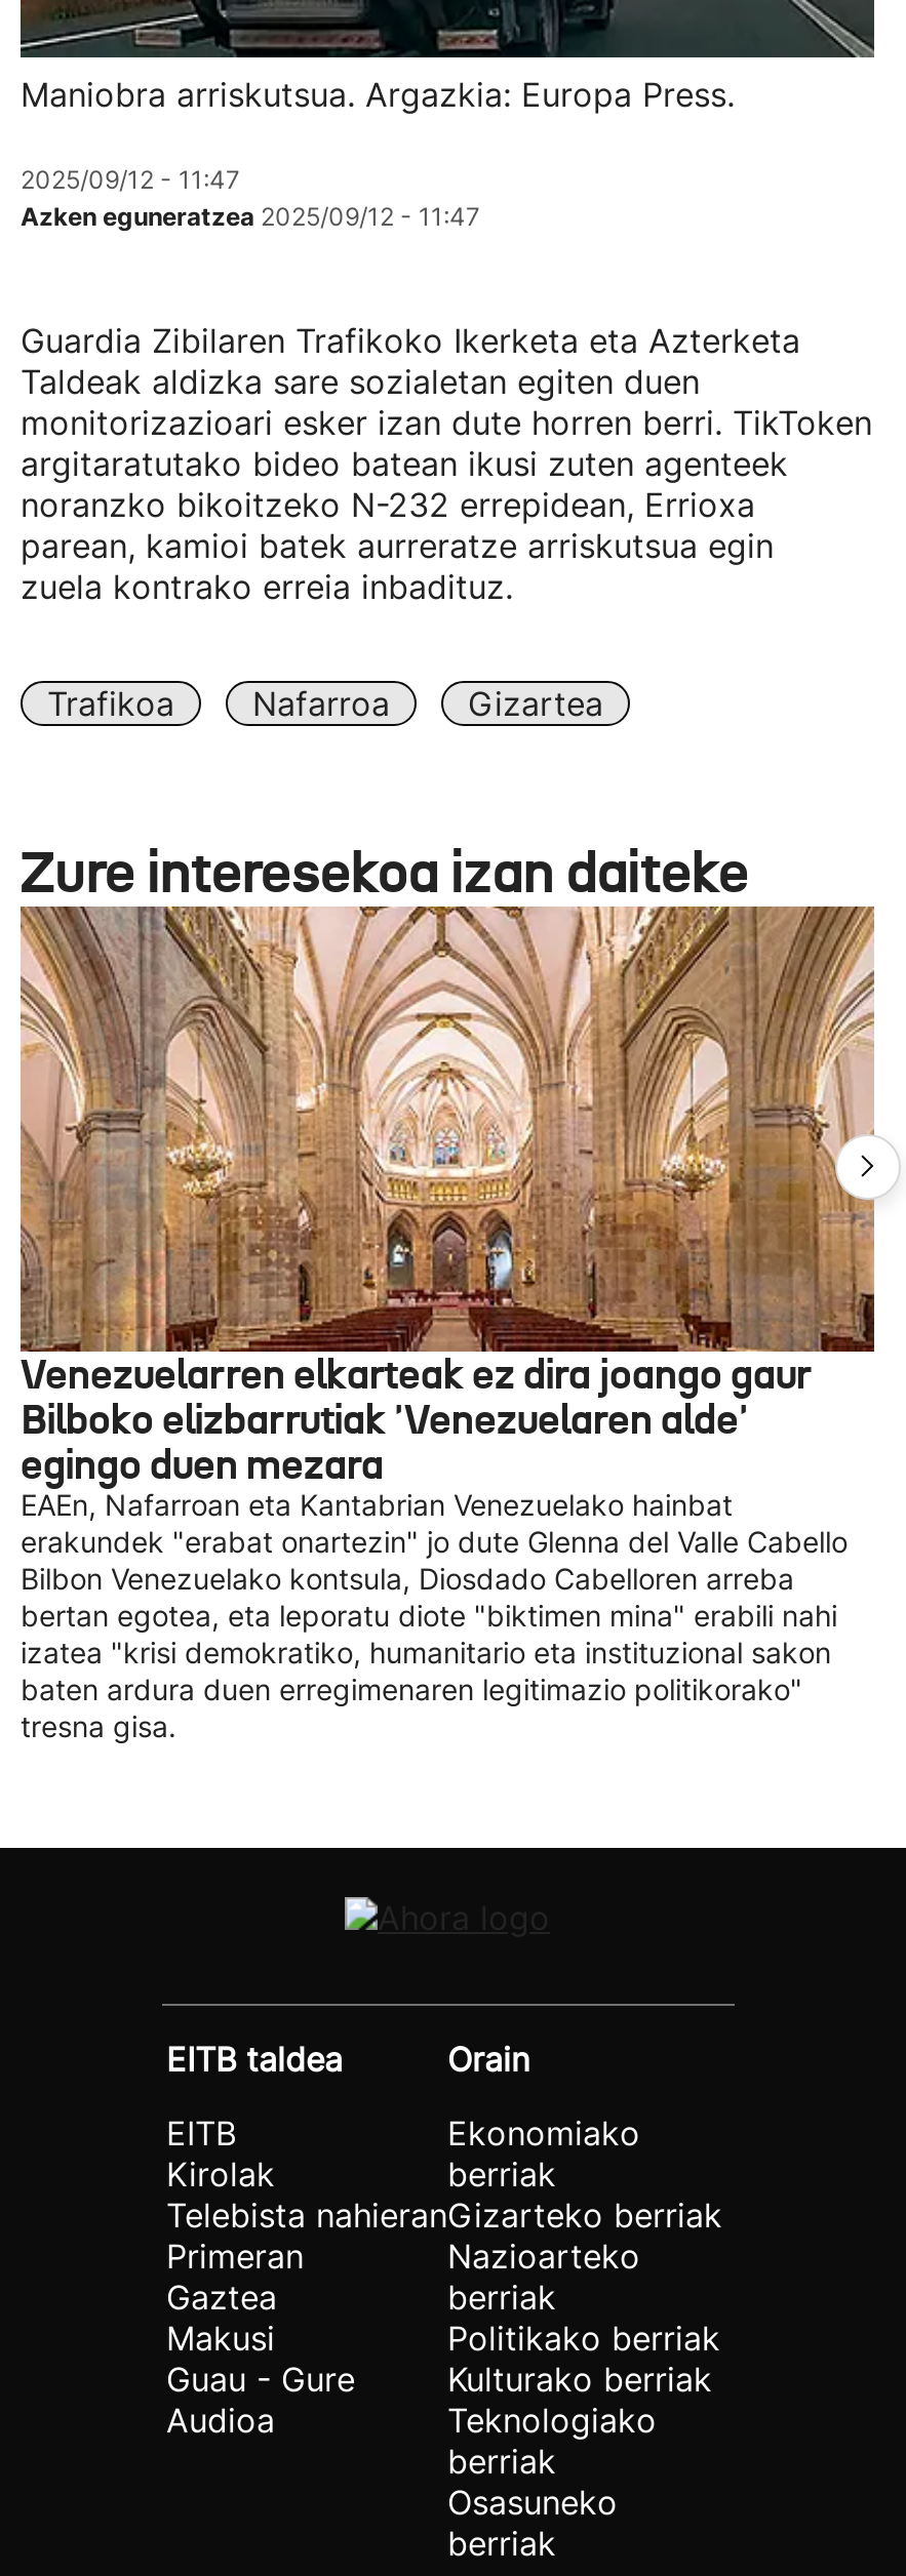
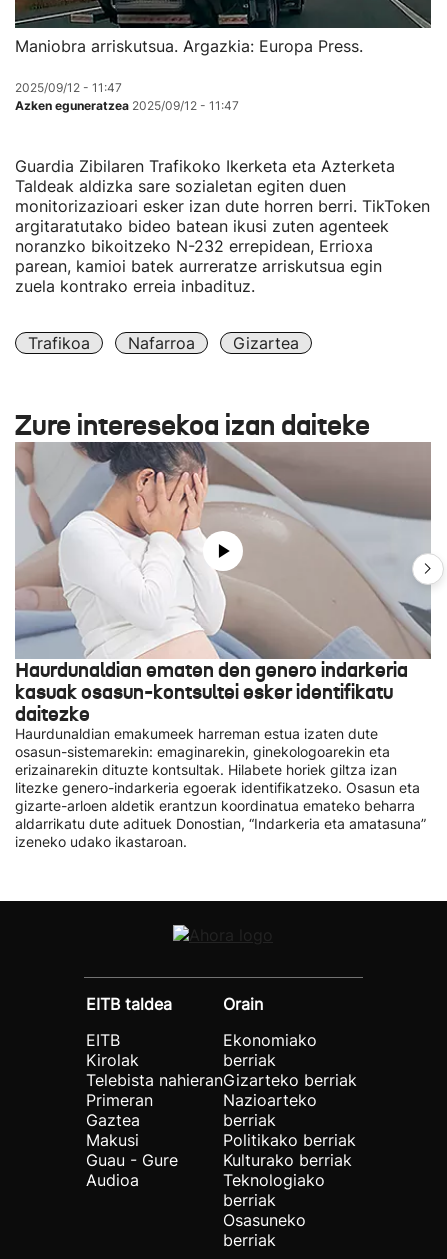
- [image]
- Venezuelarren elkarteak ez dira joango gaur
- Bilboko elizbarrutiak 'Venezuelaren alde'
- egingo duen mezara
- EAEn, Nafarroan eta Kantabrian Venezuelako hainbat
- erakundek "erabat onartezin" jo dute Glenna del Valle Cabello
- Bilbon Venezuelako kontsula, Diosdado Cabelloren arreba
- bertan egotea, eta leporatu diote "biktimen mina" erabili nahi
- izatea "krisi demokratiko, humanitario eta instituzional sakon
- baten ardura duen erregimenaren legitimazio politikorako"
- tresna gisa.
+ [image]
+ Haurdunaldian ematen den genero indarkeria
+ kasuak osasun-kontsultei esker identifikatu
+ daitezke
+ Haurdunaldian emakumeek harreman estua izaten dute
+ osasun-sistemarekin: emaginarekin, ginekologoarekin eta
+ erizainarekin dituzte kontsultak. Hilabete horiek giltza izan
+ litezke genero-indarkeria egoerak identifikatzeko. Osasun eta
+ gizarte-arloen aldetik erantzun koordinatua emateko beharra
+ aldarrikatu dute adituek Donostian, “Indarkeria eta amatasuna”
+ izeneko udako ikastaroan.
